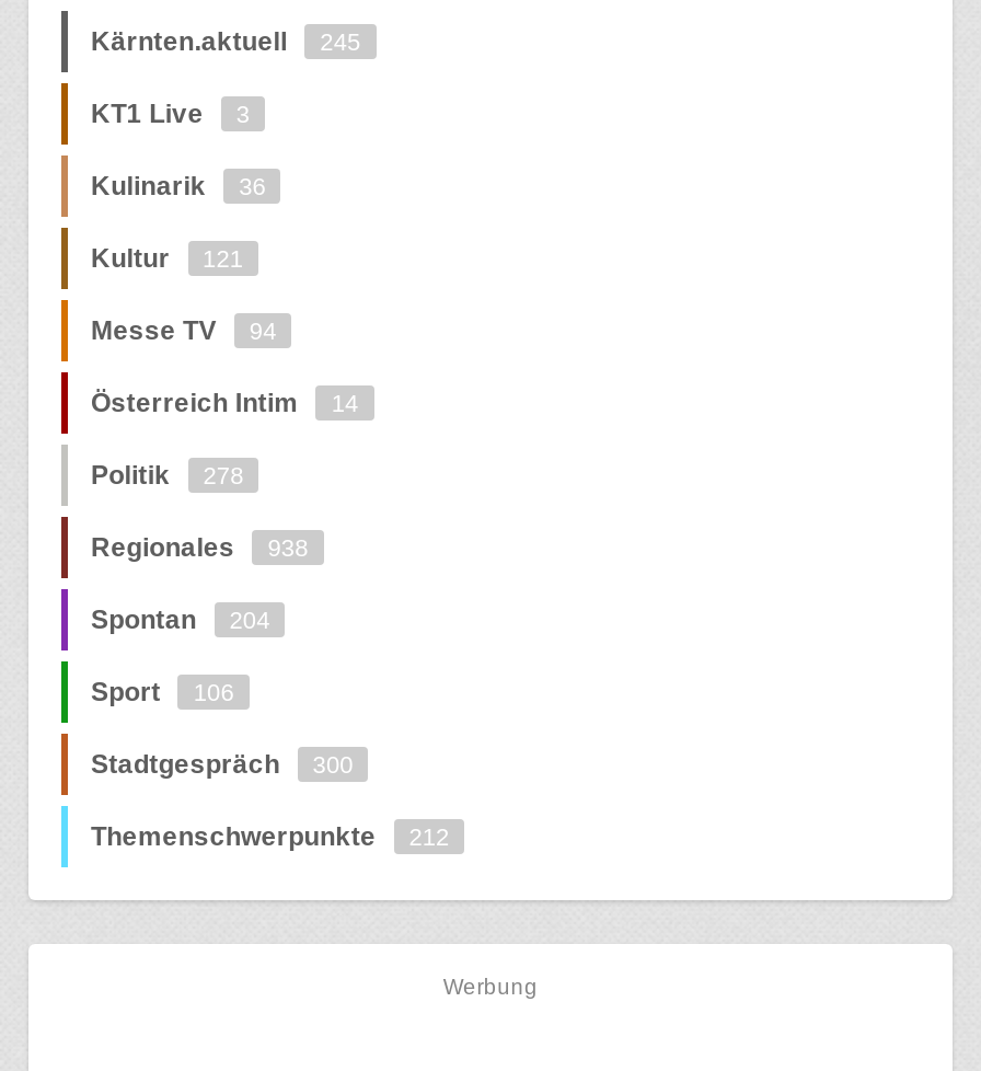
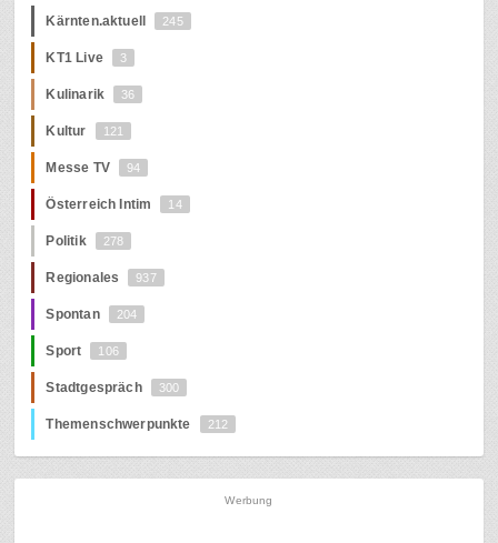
- Regionales 938
+ Regionales 937
